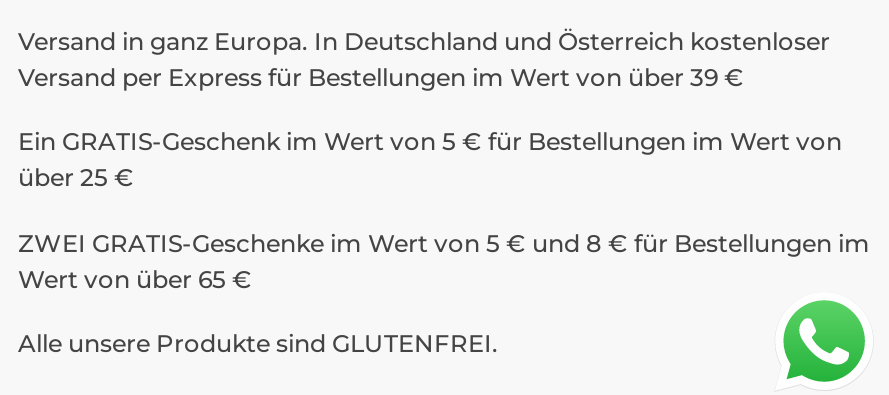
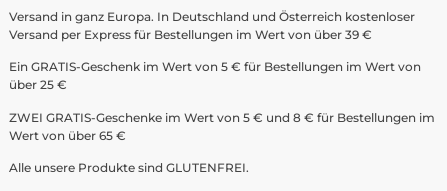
- [image]
